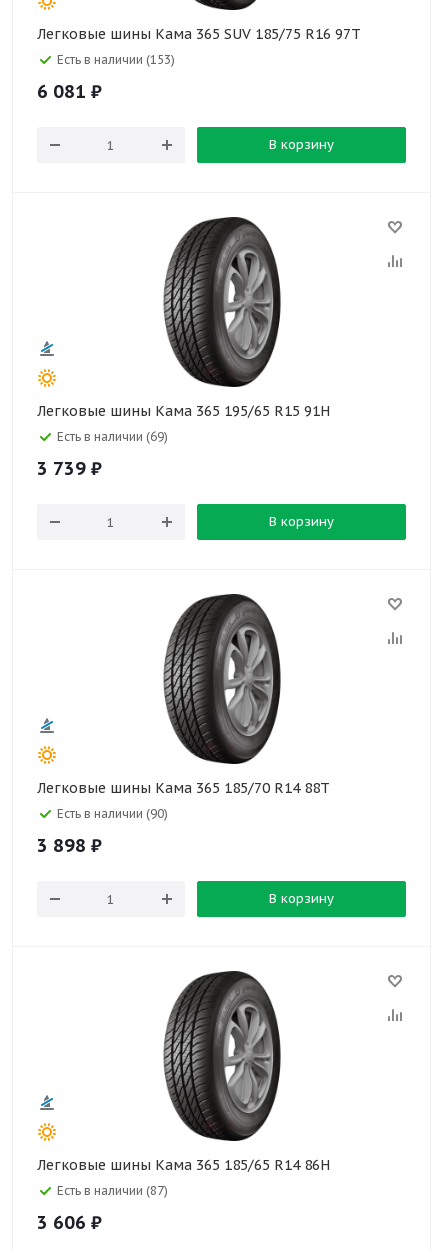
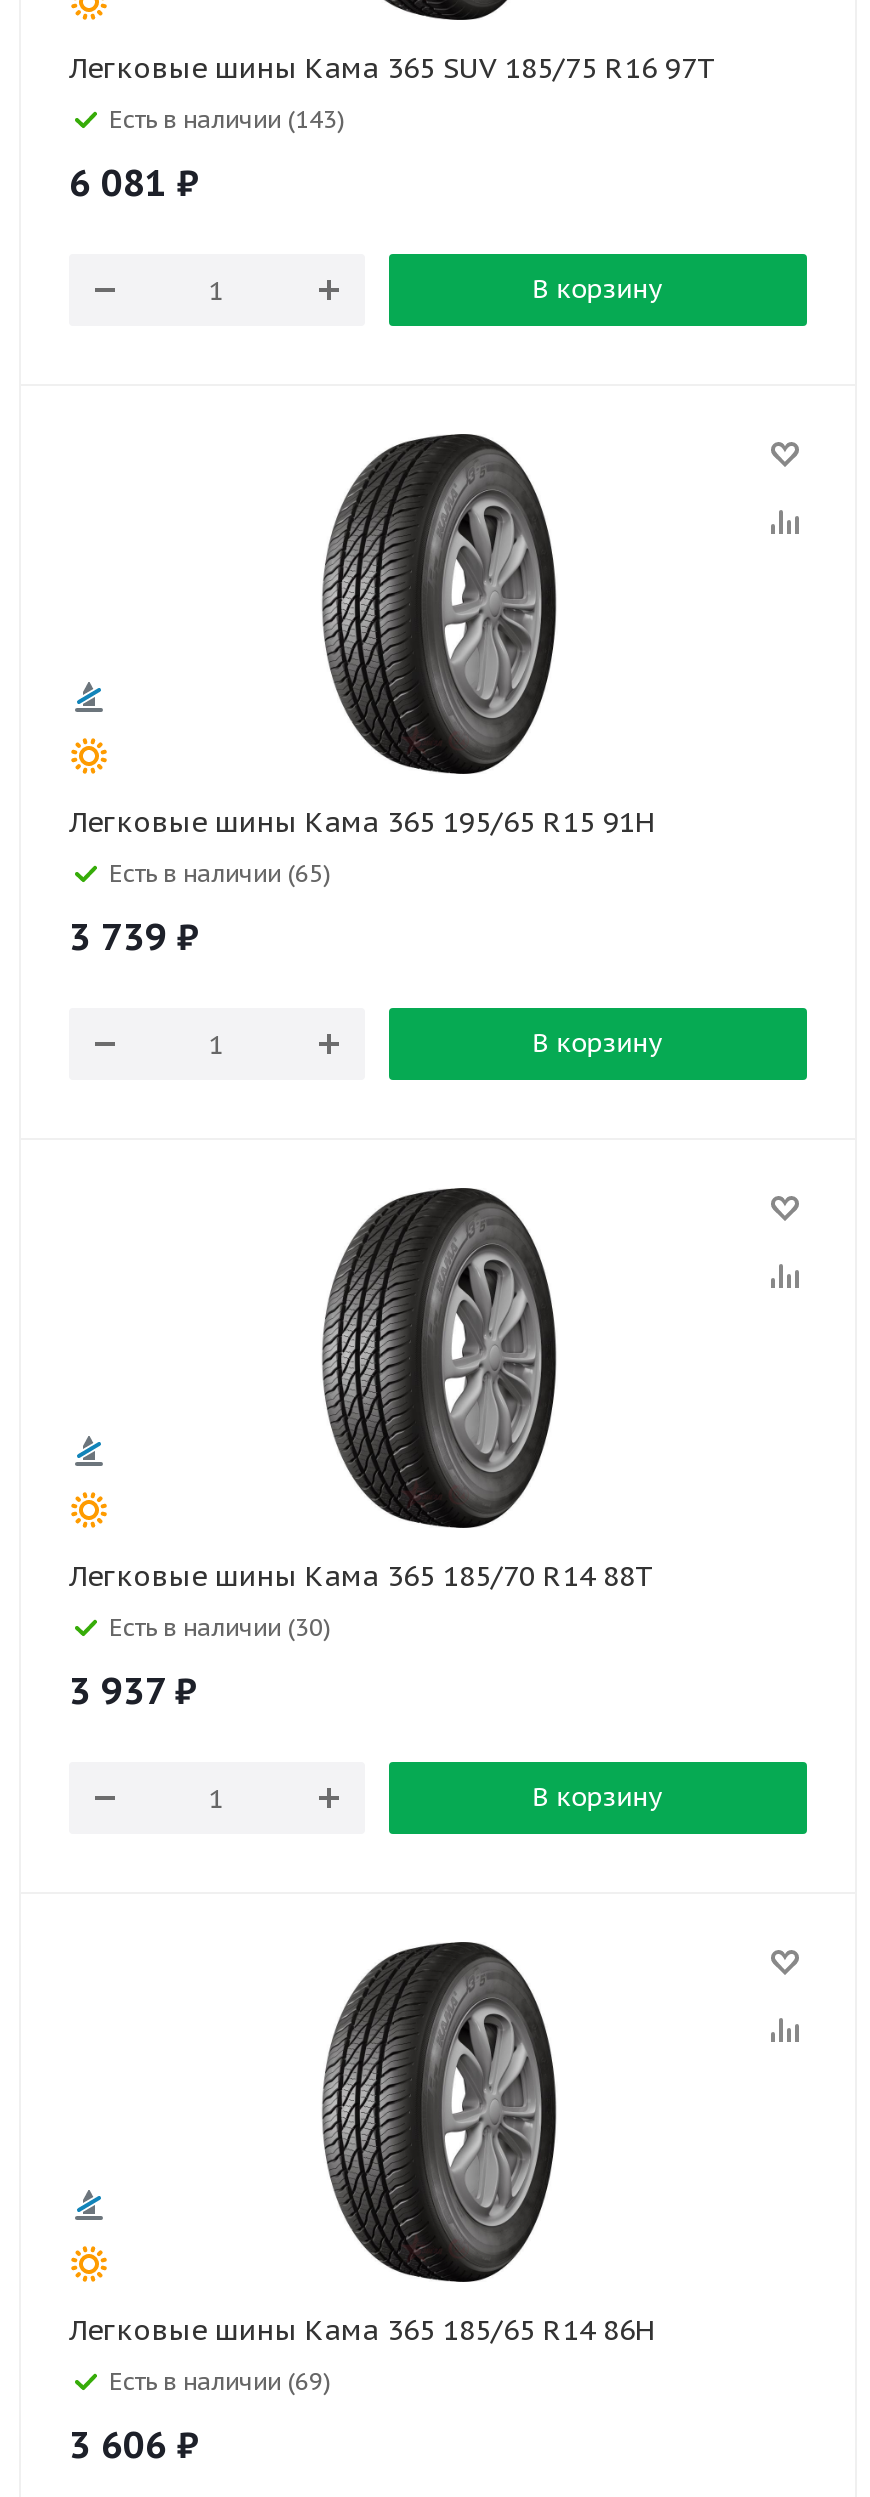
- Есть в наличии (153)
+ Есть в наличии (143)

+ Есть в наличии (65)

moved down: Есть в наличии (69)

- Есть в наличии (90)
+ Есть в наличии (30)

- 3 898 ₽
+ 3 937 ₽

- Есть в наличии (87)
